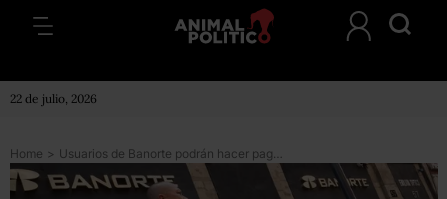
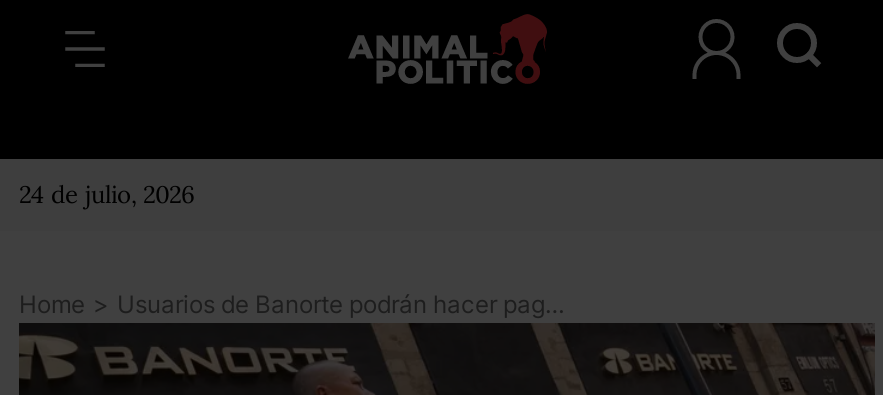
- 22 de julio, 2026
+ 24 de julio, 2026
